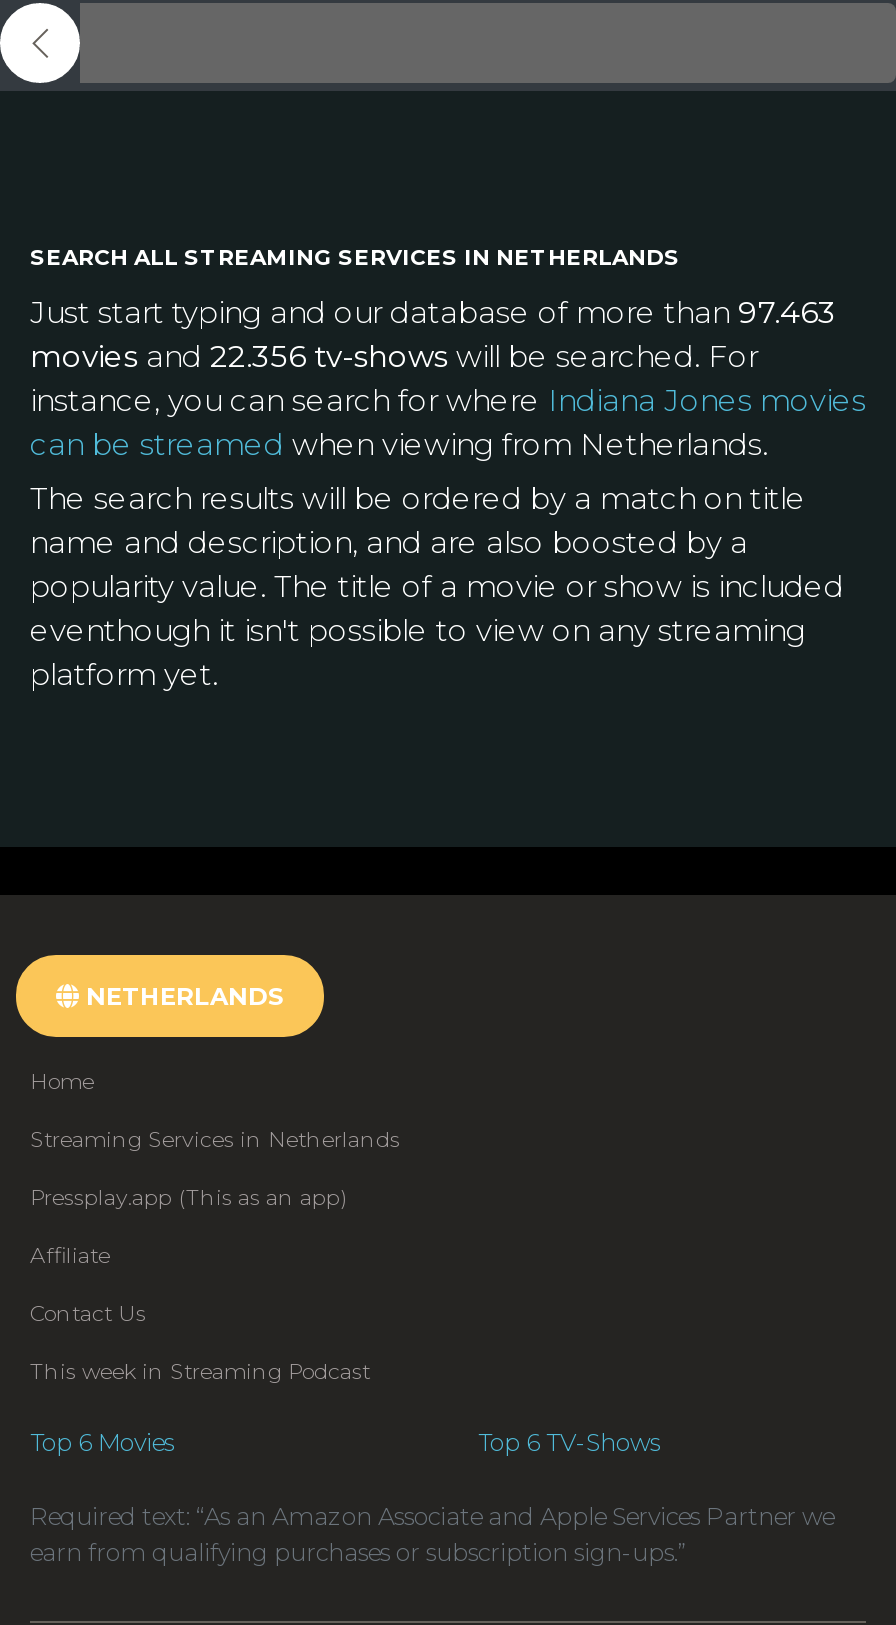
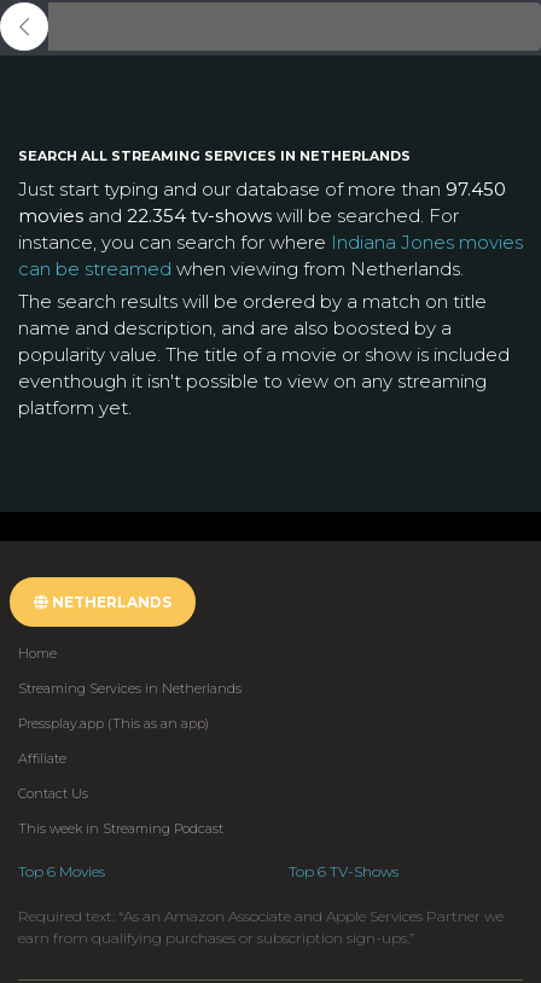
- Just start typing and our database of more than 97.463
+ Just start typing and our database of more than 97.450

- movies and 22.356 tv-shows will be searched. For
+ movies and 22.354 tv-shows will be searched. For
